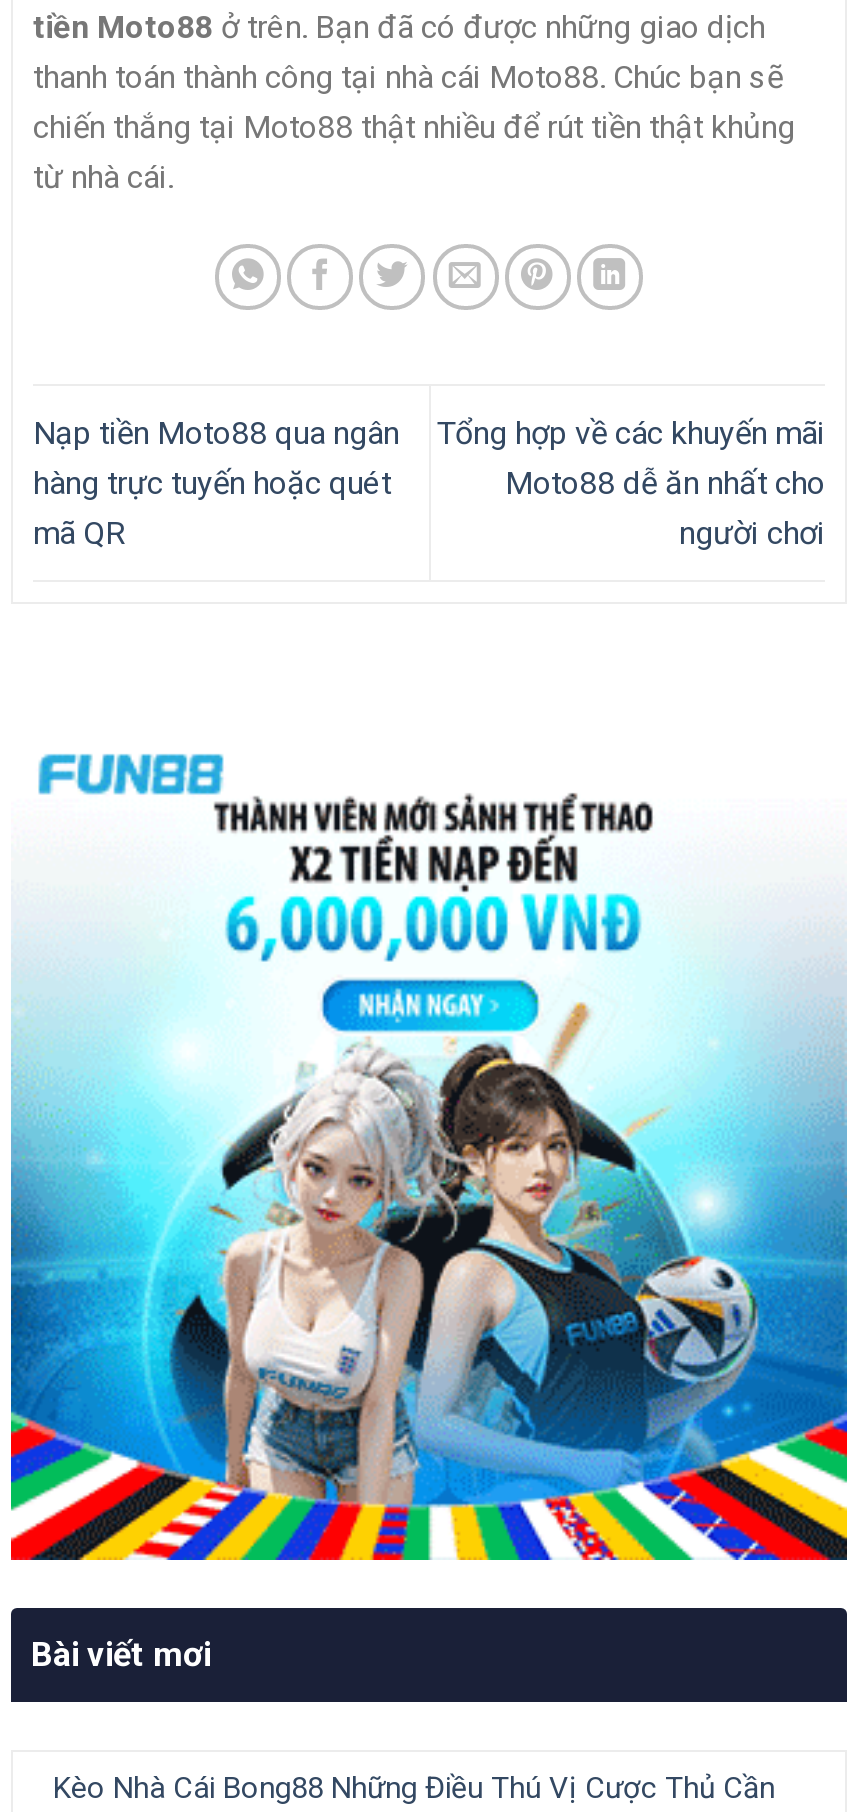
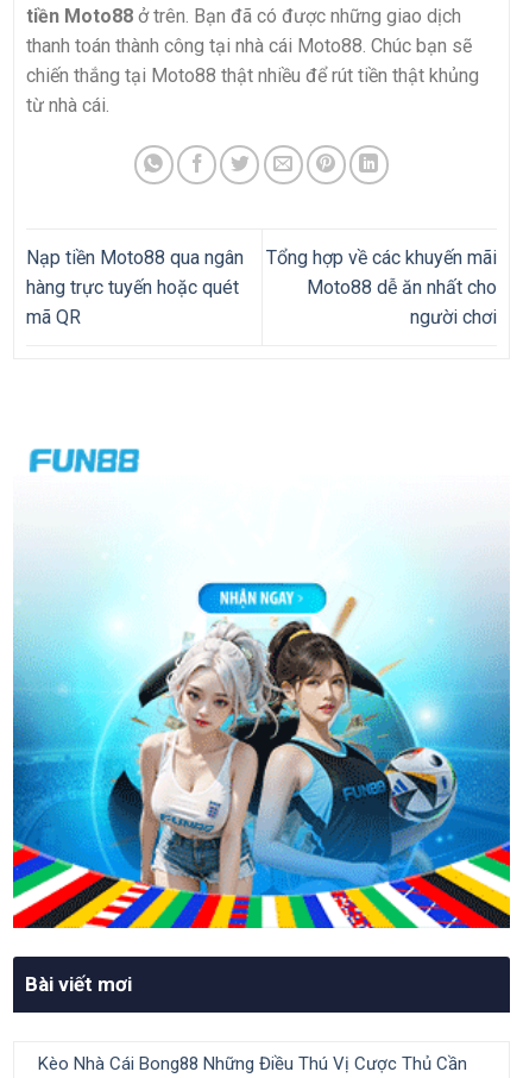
- [image]
